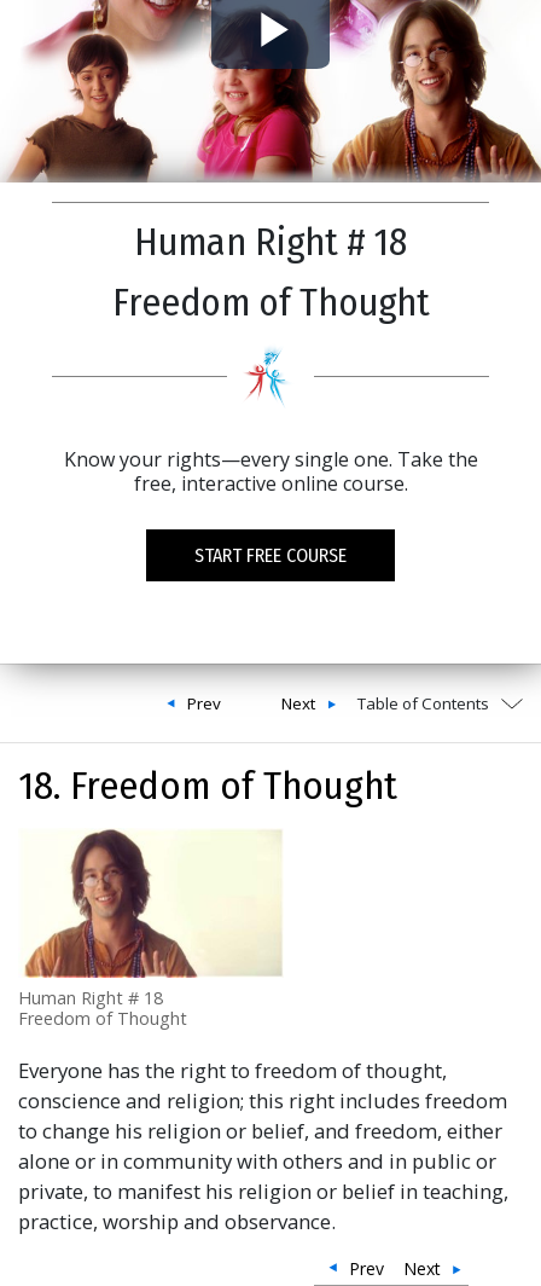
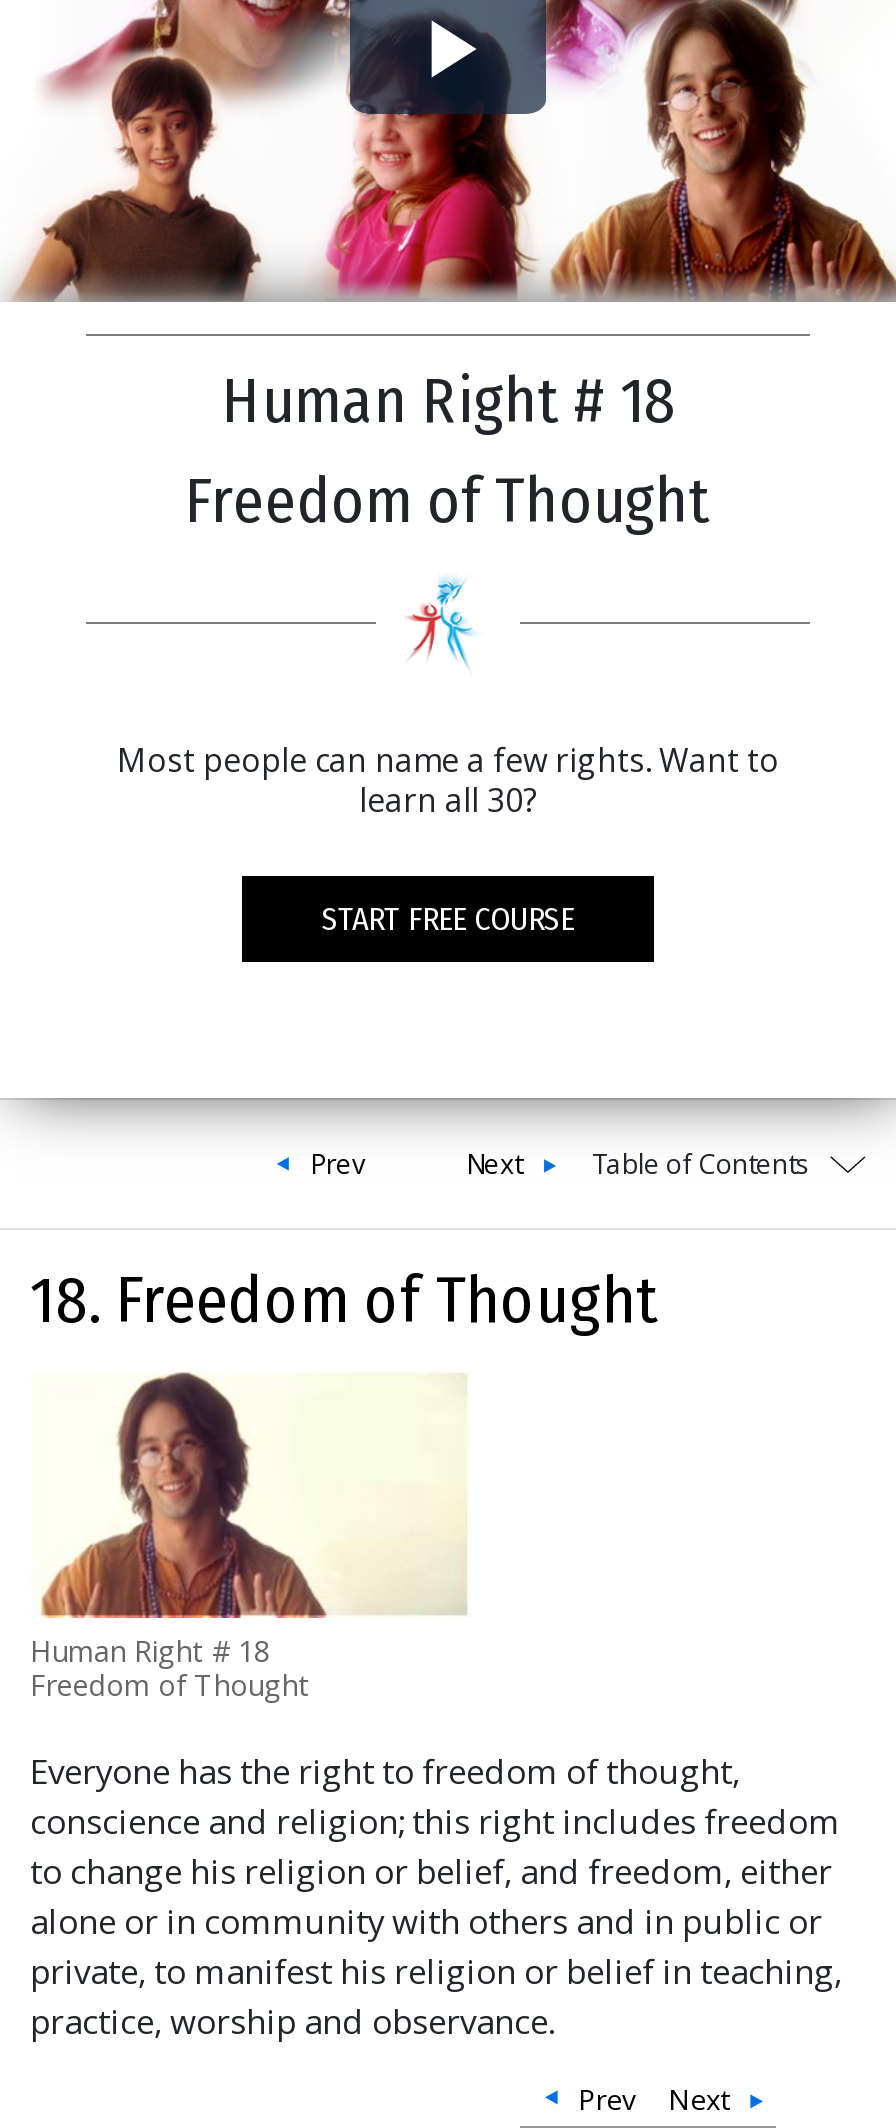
- Know your rights—every single one. Take the
- free, interactive online course.
+ Most people can name a few rights. Want to
+ learn all 30?
